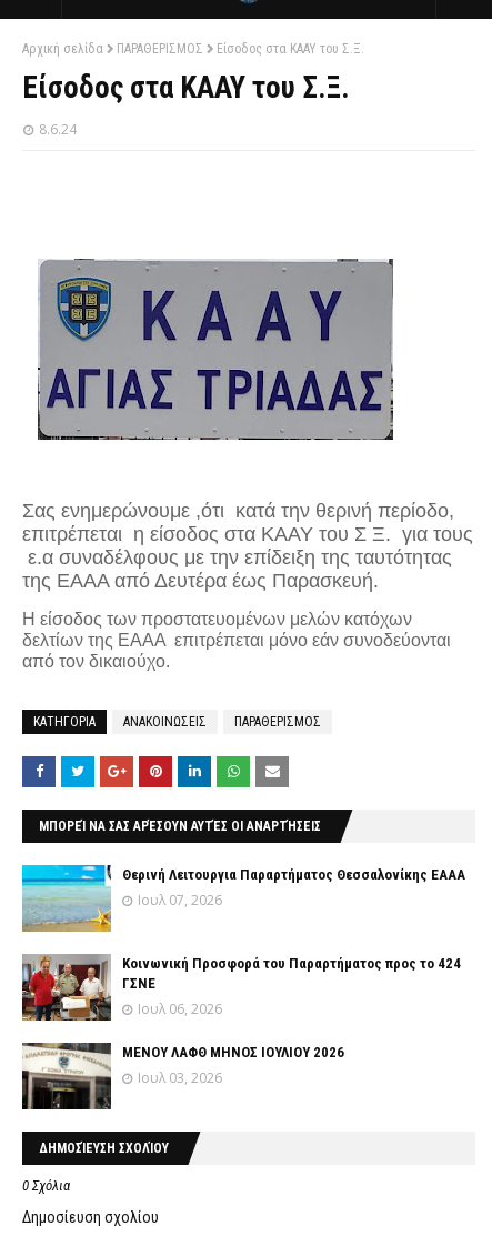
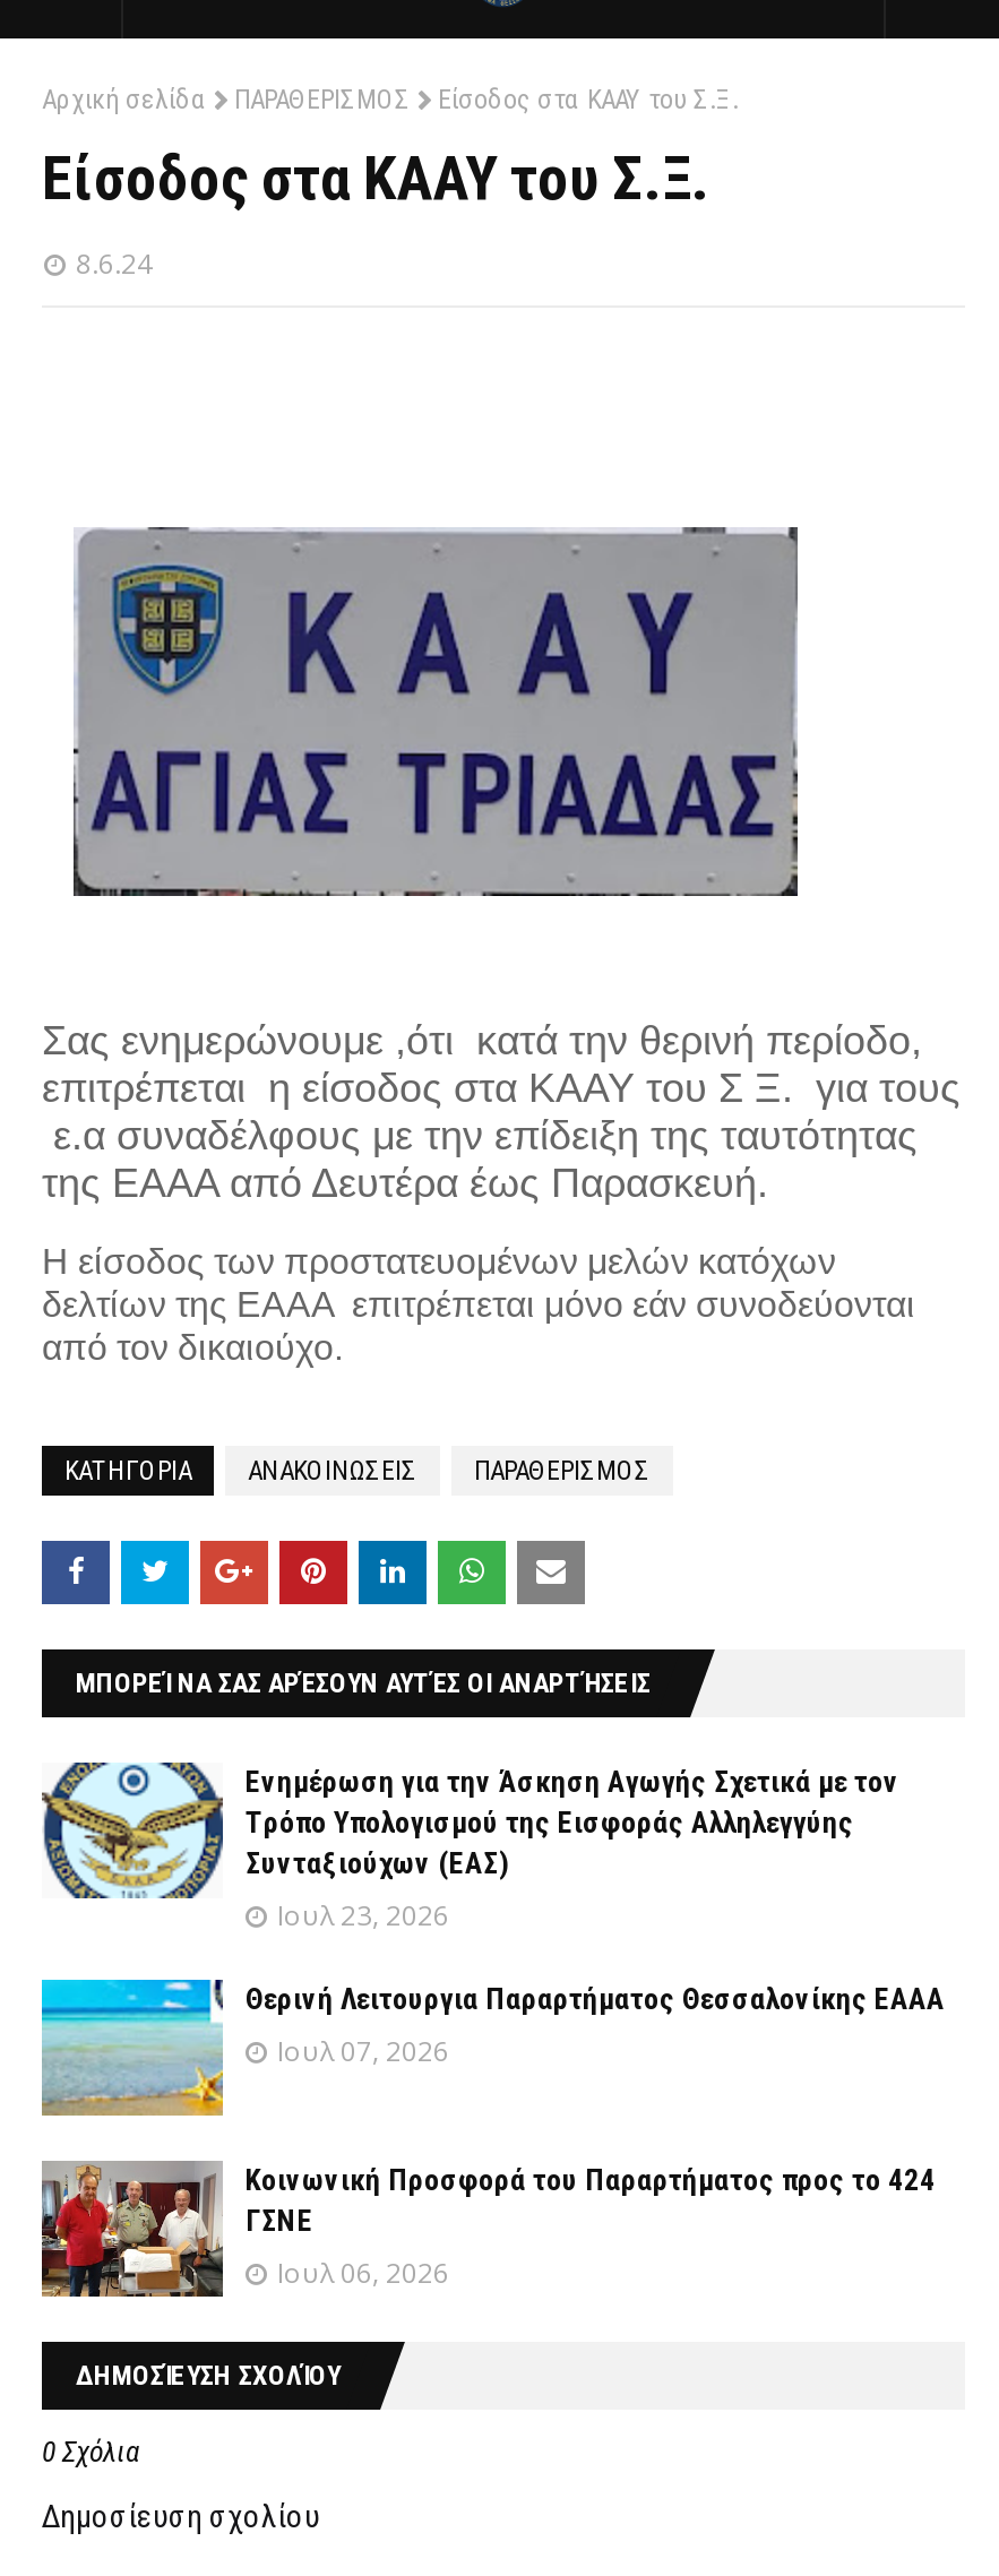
+ [image]
+ Ενημέρωση για την Άσκηση Αγωγής Σχετικά με τον
+ Tρόπο Yπολογισμού της Εισφοράς Αλληλεγγύης
+ Συνταξιούχων (ΕΑΣ)
+ Ιουλ 23, 2026

moved down: [image] | Θερινή Λειτουργια Παραρτήματος Θεσσαλονίκης ΕΑΑΑ | Ιουλ 07, 2026 | Κοινωνική Προσφορά του Παραρτήματος προς το 424 | ΓΣΝΕ | Ιουλ 06, 2026

- [image]
- ΜΕΝΟΥ ΛΑΦΘ ΜΗΝΟΣ ΙΟΥΛΙΟΥ 2026
- Ιουλ 03, 2026
